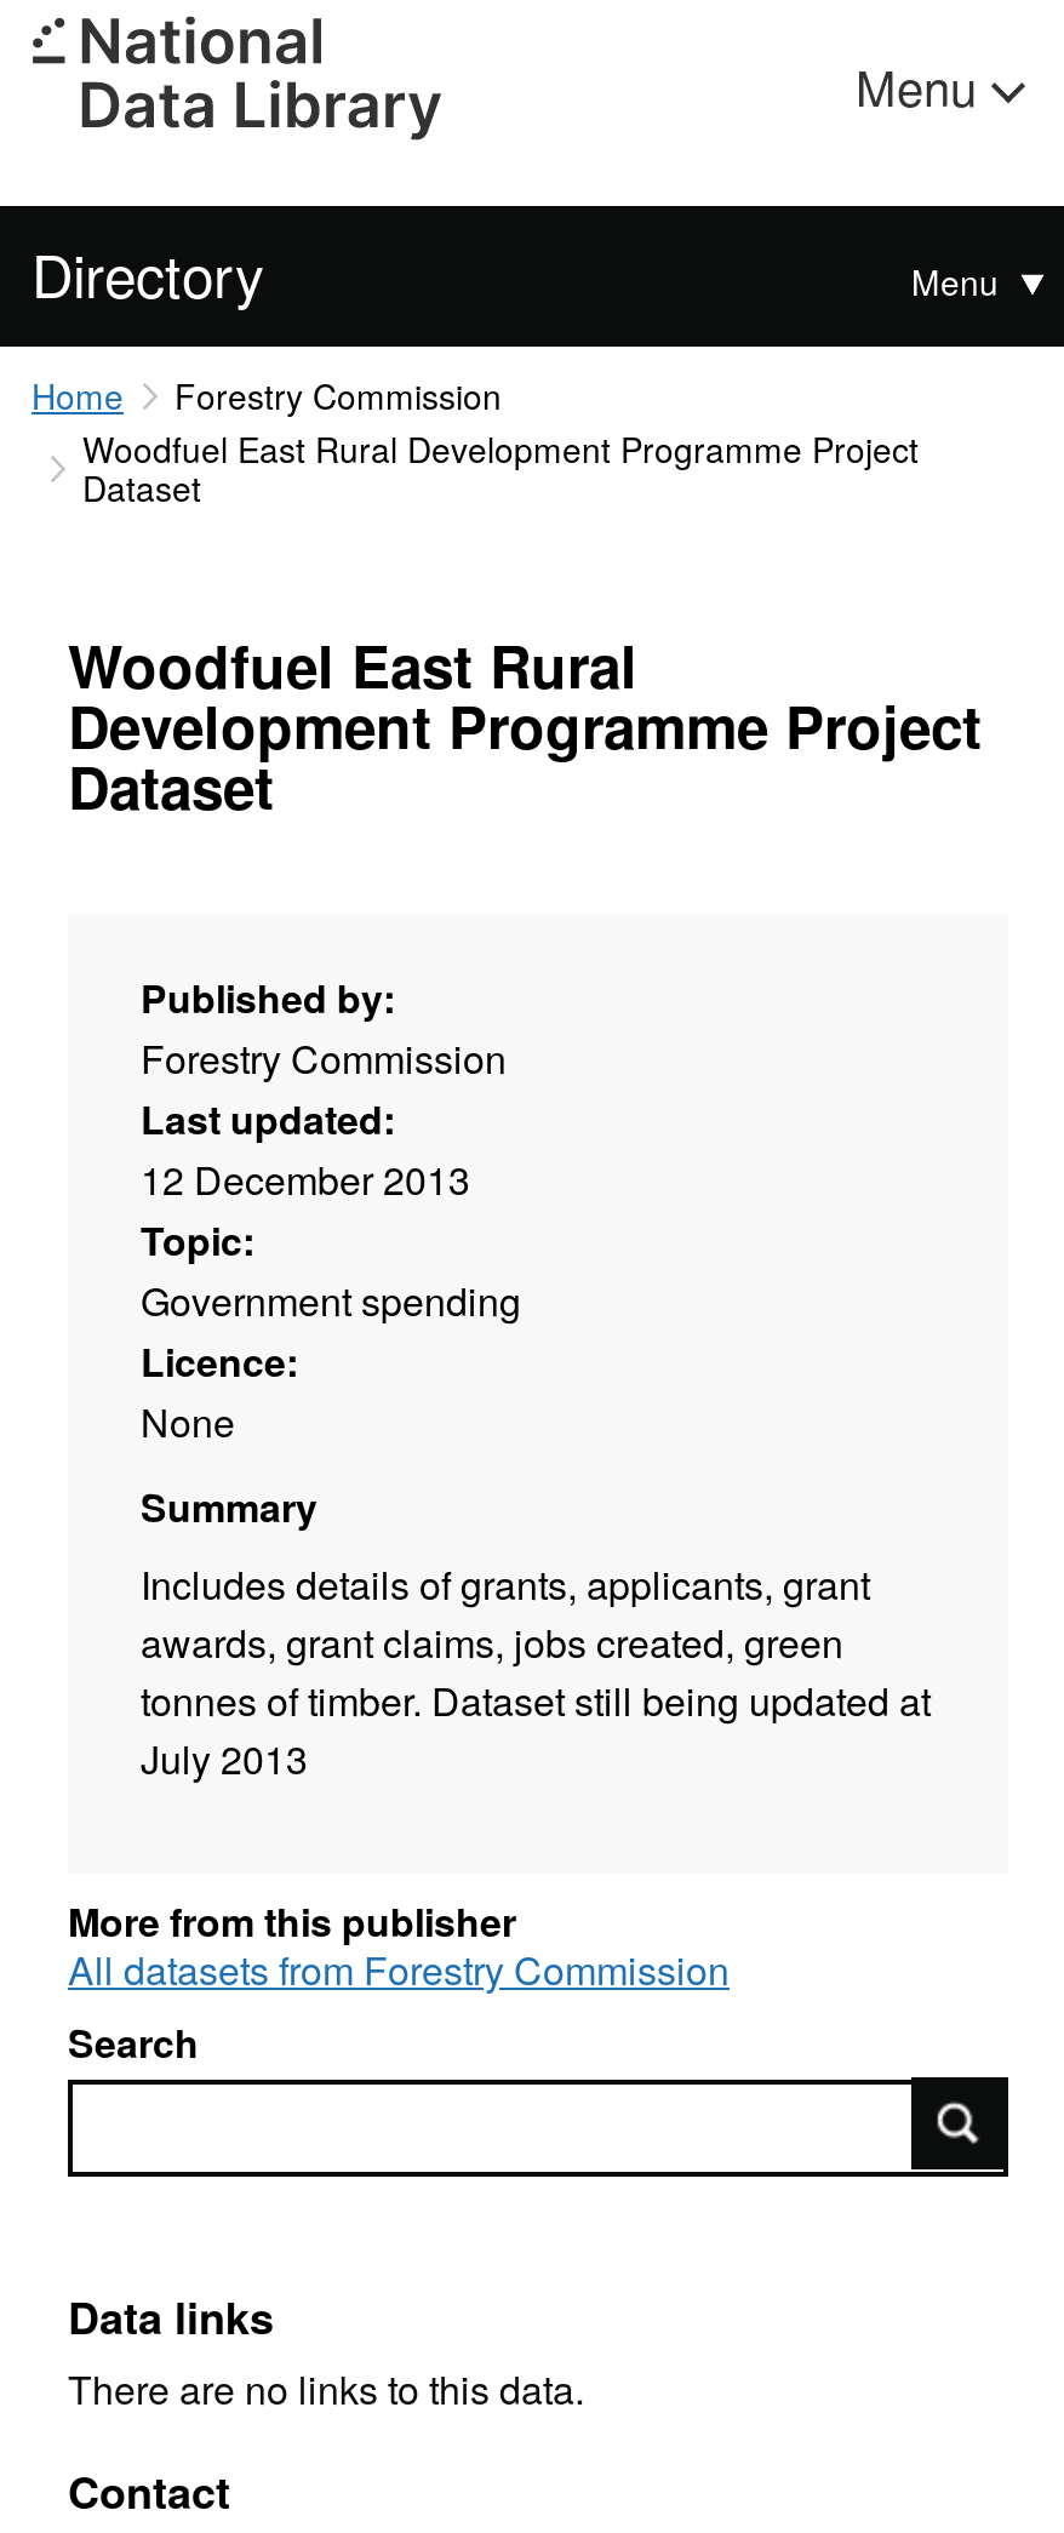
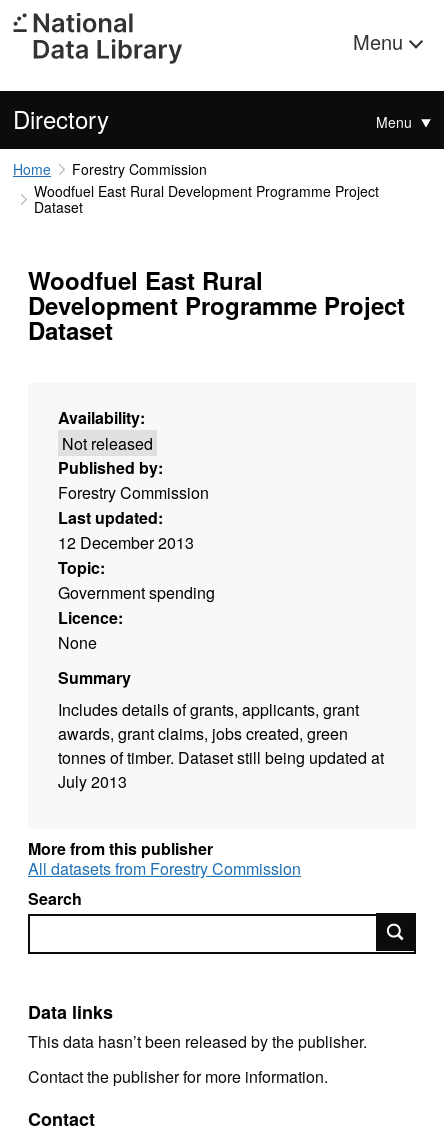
+ Availability:
+ Not released

- There are no links to this data.
+ This data hasn’t been released by the publisher.
+ Contact the publisher for more information.
